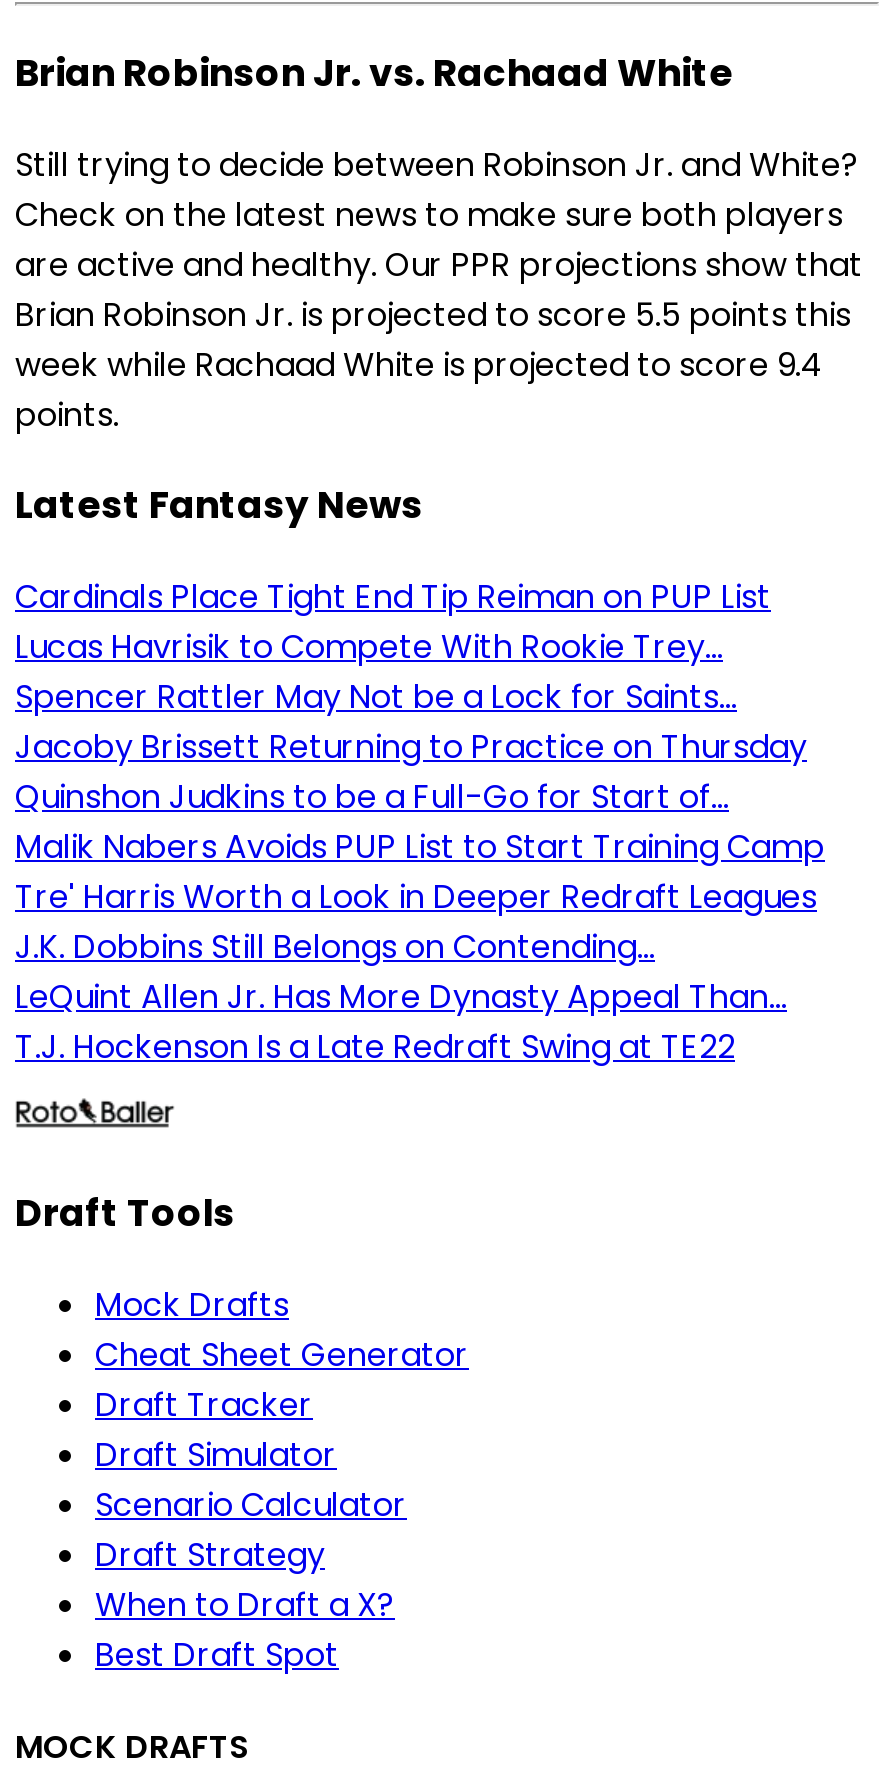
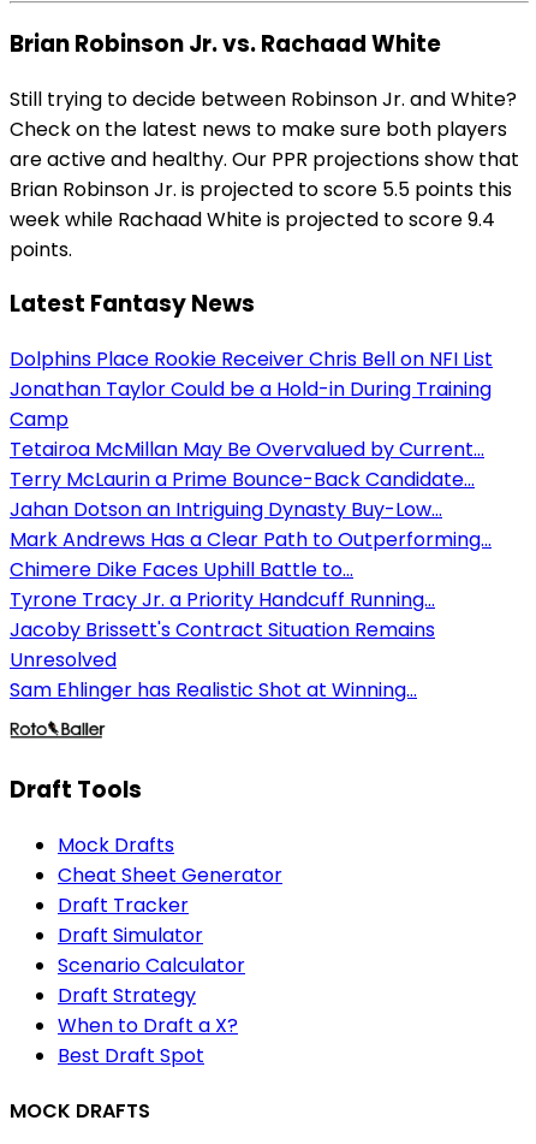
- Cardinals Place Tight End Tip Reiman on PUP List
- Lucas Havrisik to Compete With Rookie Trey...
- Spencer Rattler May Not be a Lock for Saints...
- Jacoby Brissett Returning to Practice on Thursday
- Quinshon Judkins to be a Full-Go for Start of...
- Malik Nabers Avoids PUP List to Start Training Camp
- Tre' Harris Worth a Look in Deeper Redraft Leagues
- J.K. Dobbins Still Belongs on Contending...
- LeQuint Allen Jr. Has More Dynasty Appeal Than...
- T.J. Hockenson Is a Late Redraft Swing at TE22
+ Dolphins Place Rookie Receiver Chris Bell on NFI List
+ Jonathan Taylor Could be a Hold-in During Training
+ Camp
+ Tetairoa McMillan May Be Overvalued by Current...
+ Terry McLaurin a Prime Bounce-Back Candidate...
+ Jahan Dotson an Intriguing Dynasty Buy-Low...
+ Mark Andrews Has a Clear Path to Outperforming...
+ Chimere Dike Faces Uphill Battle to...
+ Tyrone Tracy Jr. a Priority Handcuff Running...
+ Jacoby Brissett's Contract Situation Remains
+ Unresolved
+ Sam Ehlinger has Realistic Shot at Winning...
